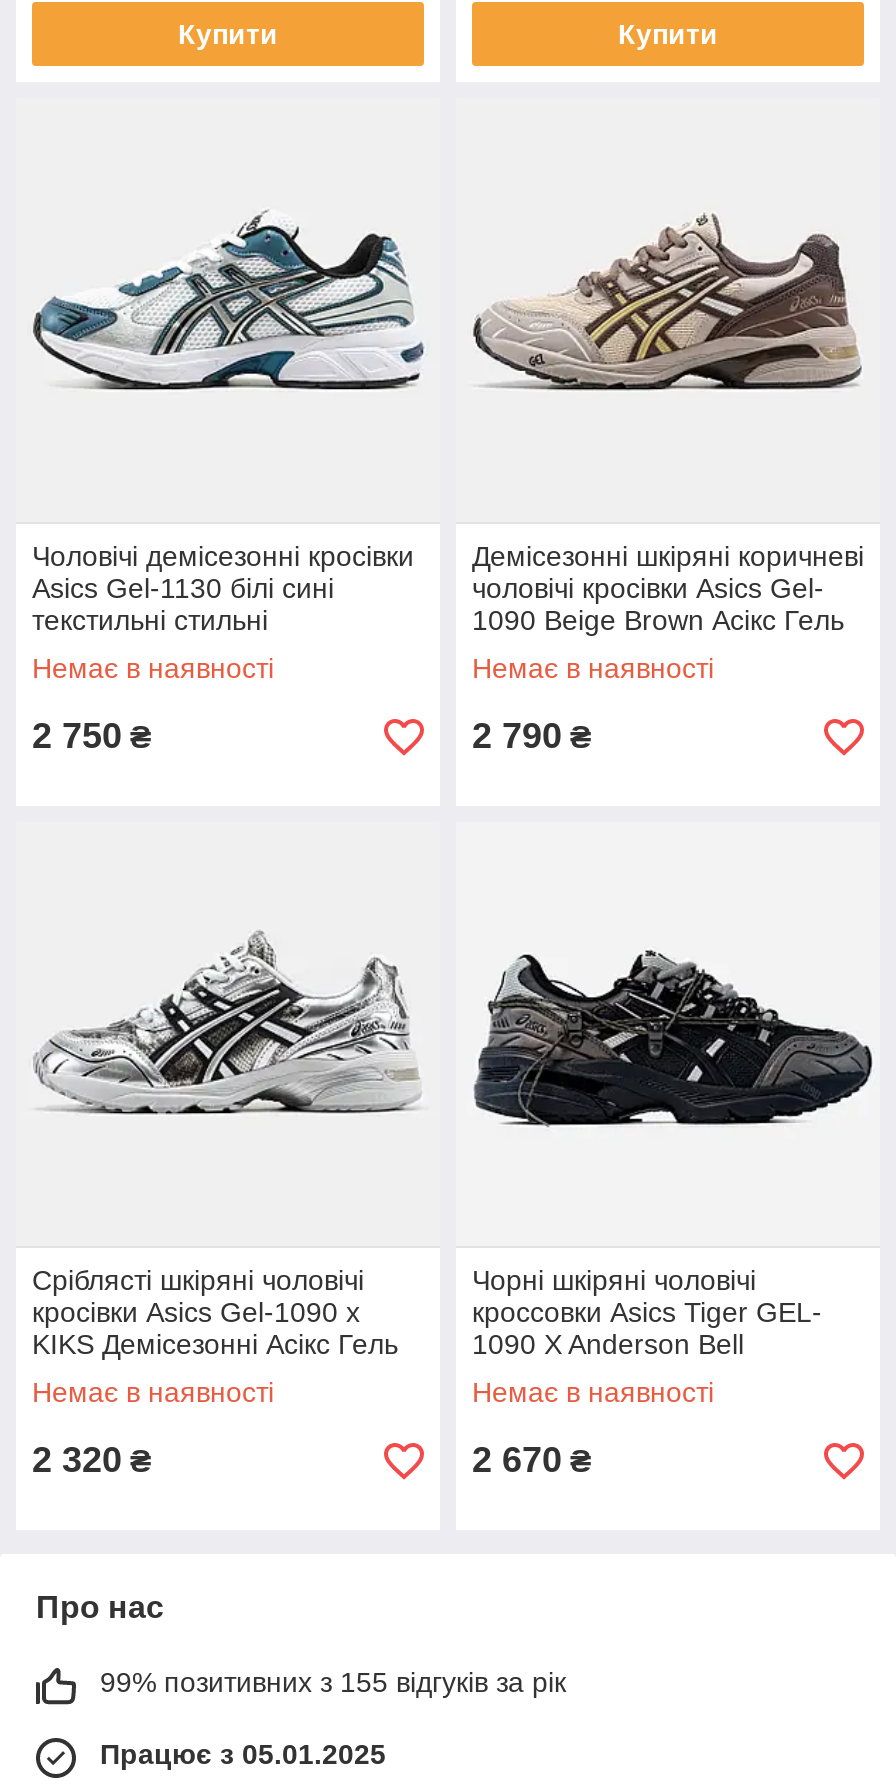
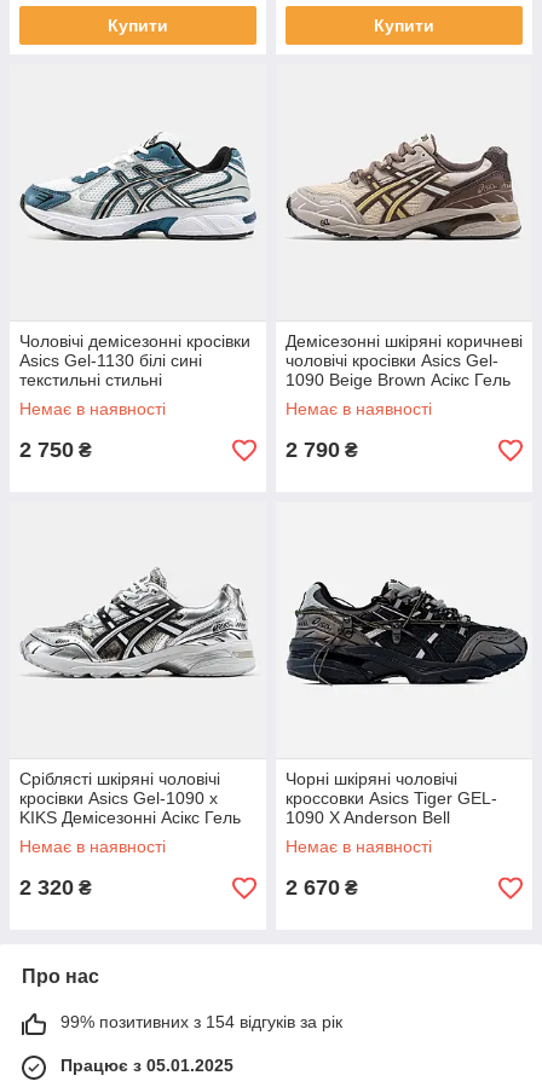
- 99% позитивних з 155 відгуків за рік
+ 99% позитивних з 154 відгуків за рік
